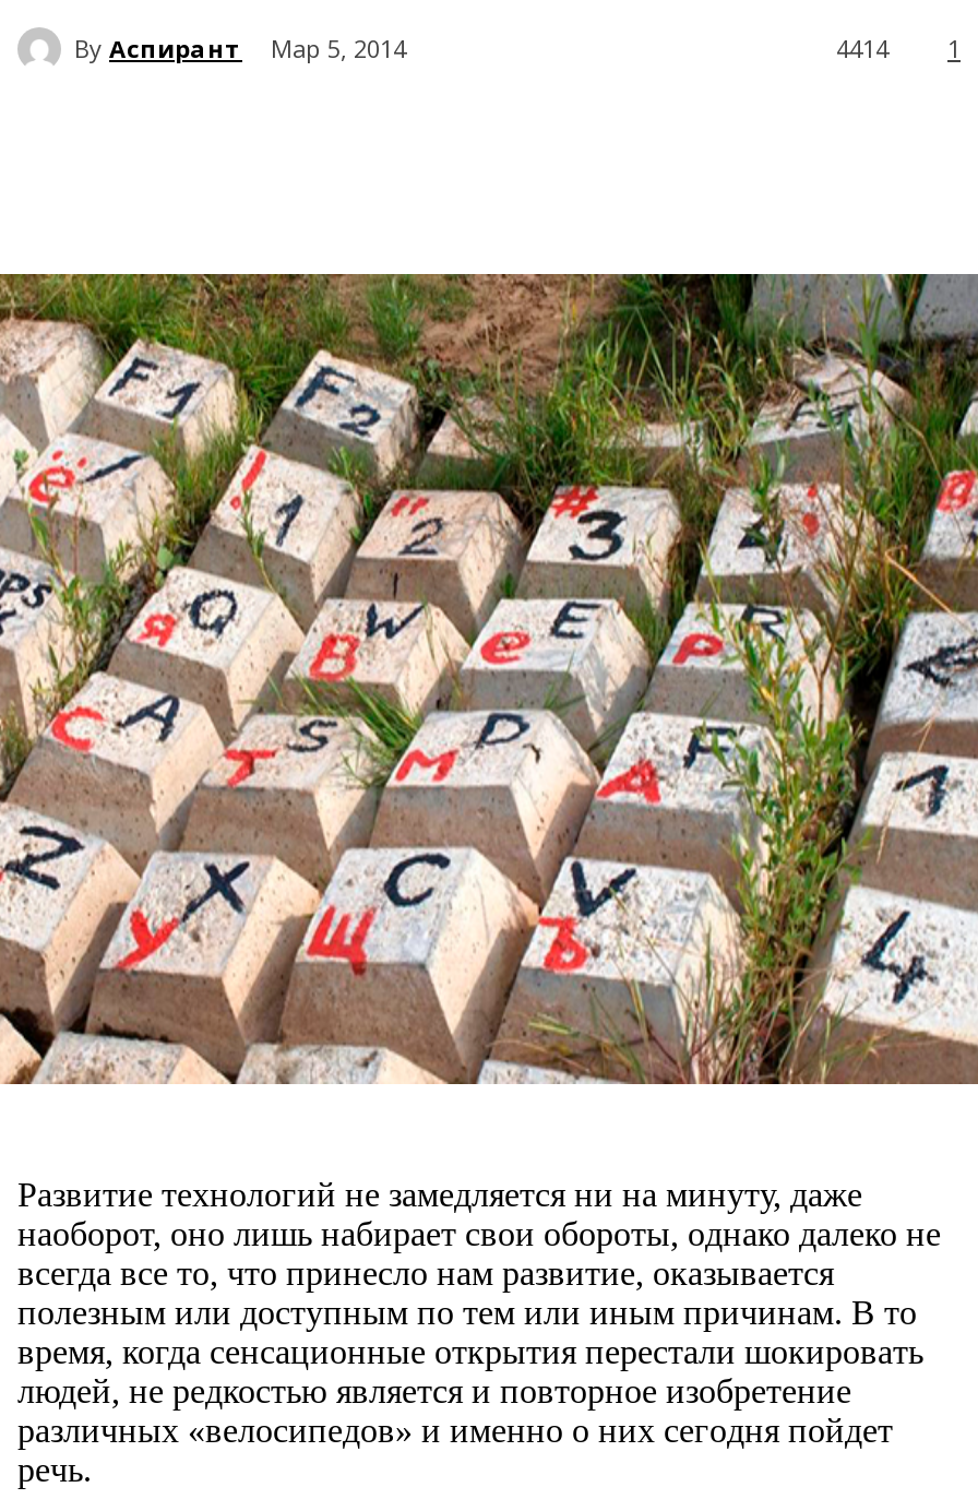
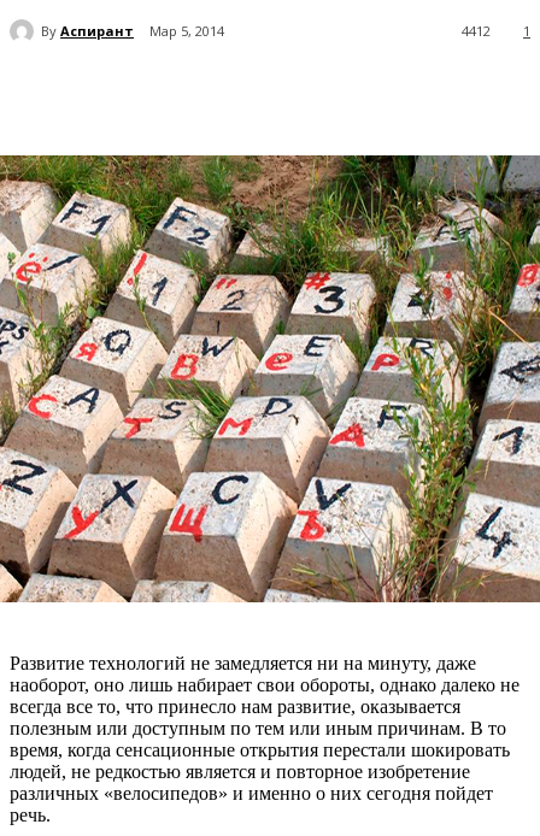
- 4414 1
+ 4412 1
